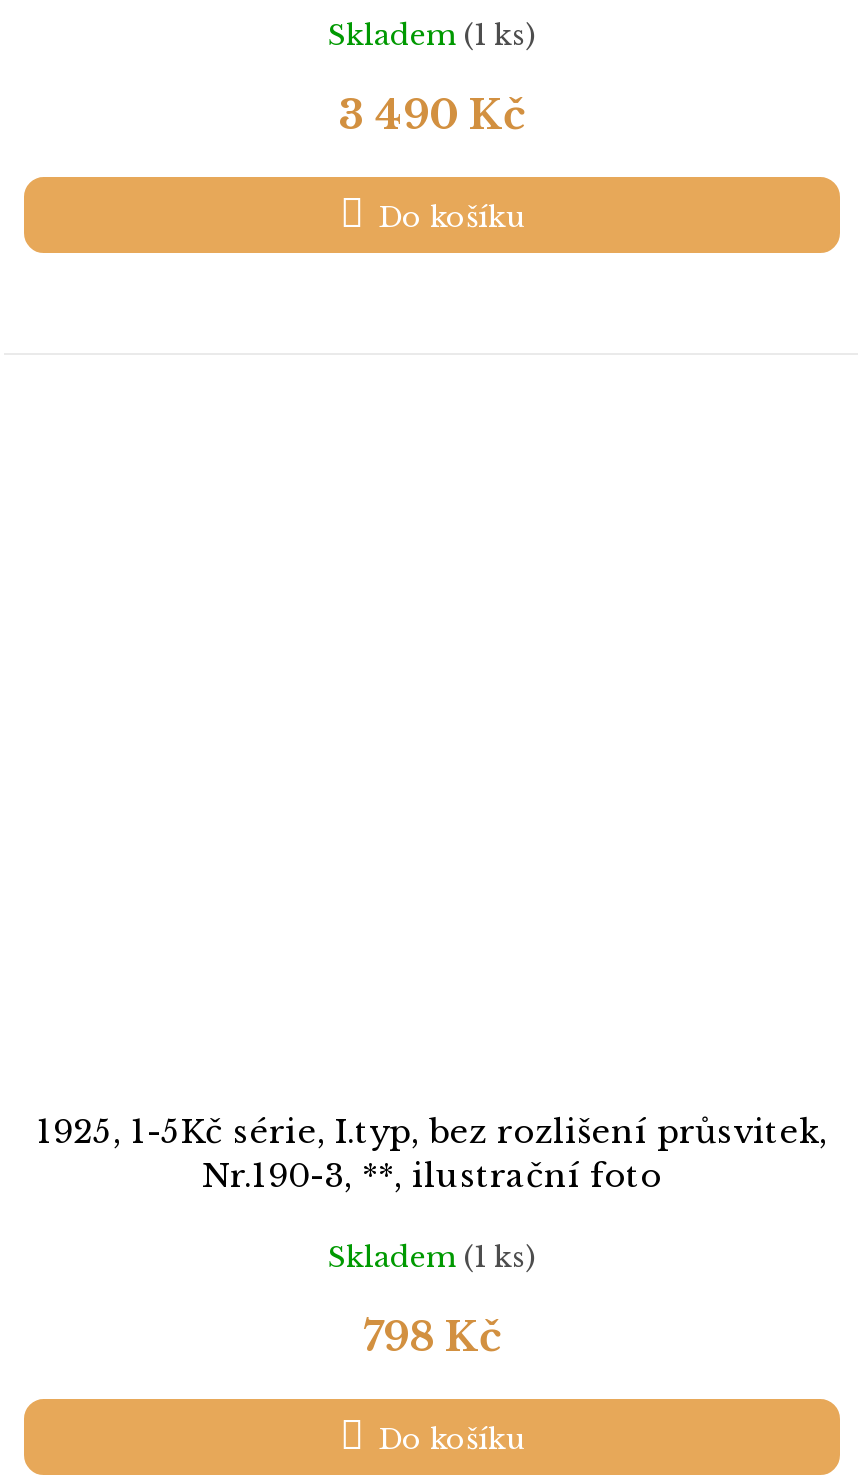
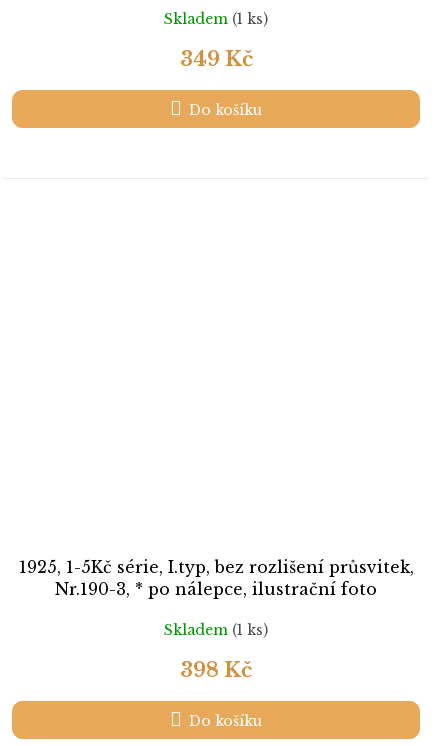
- 3 490 Kč
+ 349 Kč

- Nr.190-3, **, ilustrační foto
+ Nr.190-3, * po nálepce, ilustrační foto

- 798 Kč
+ 398 Kč
